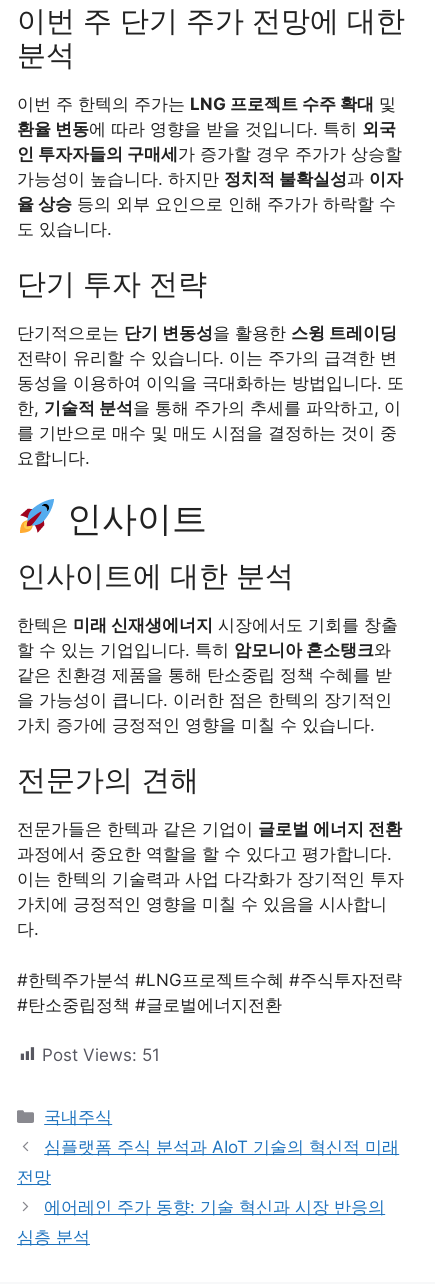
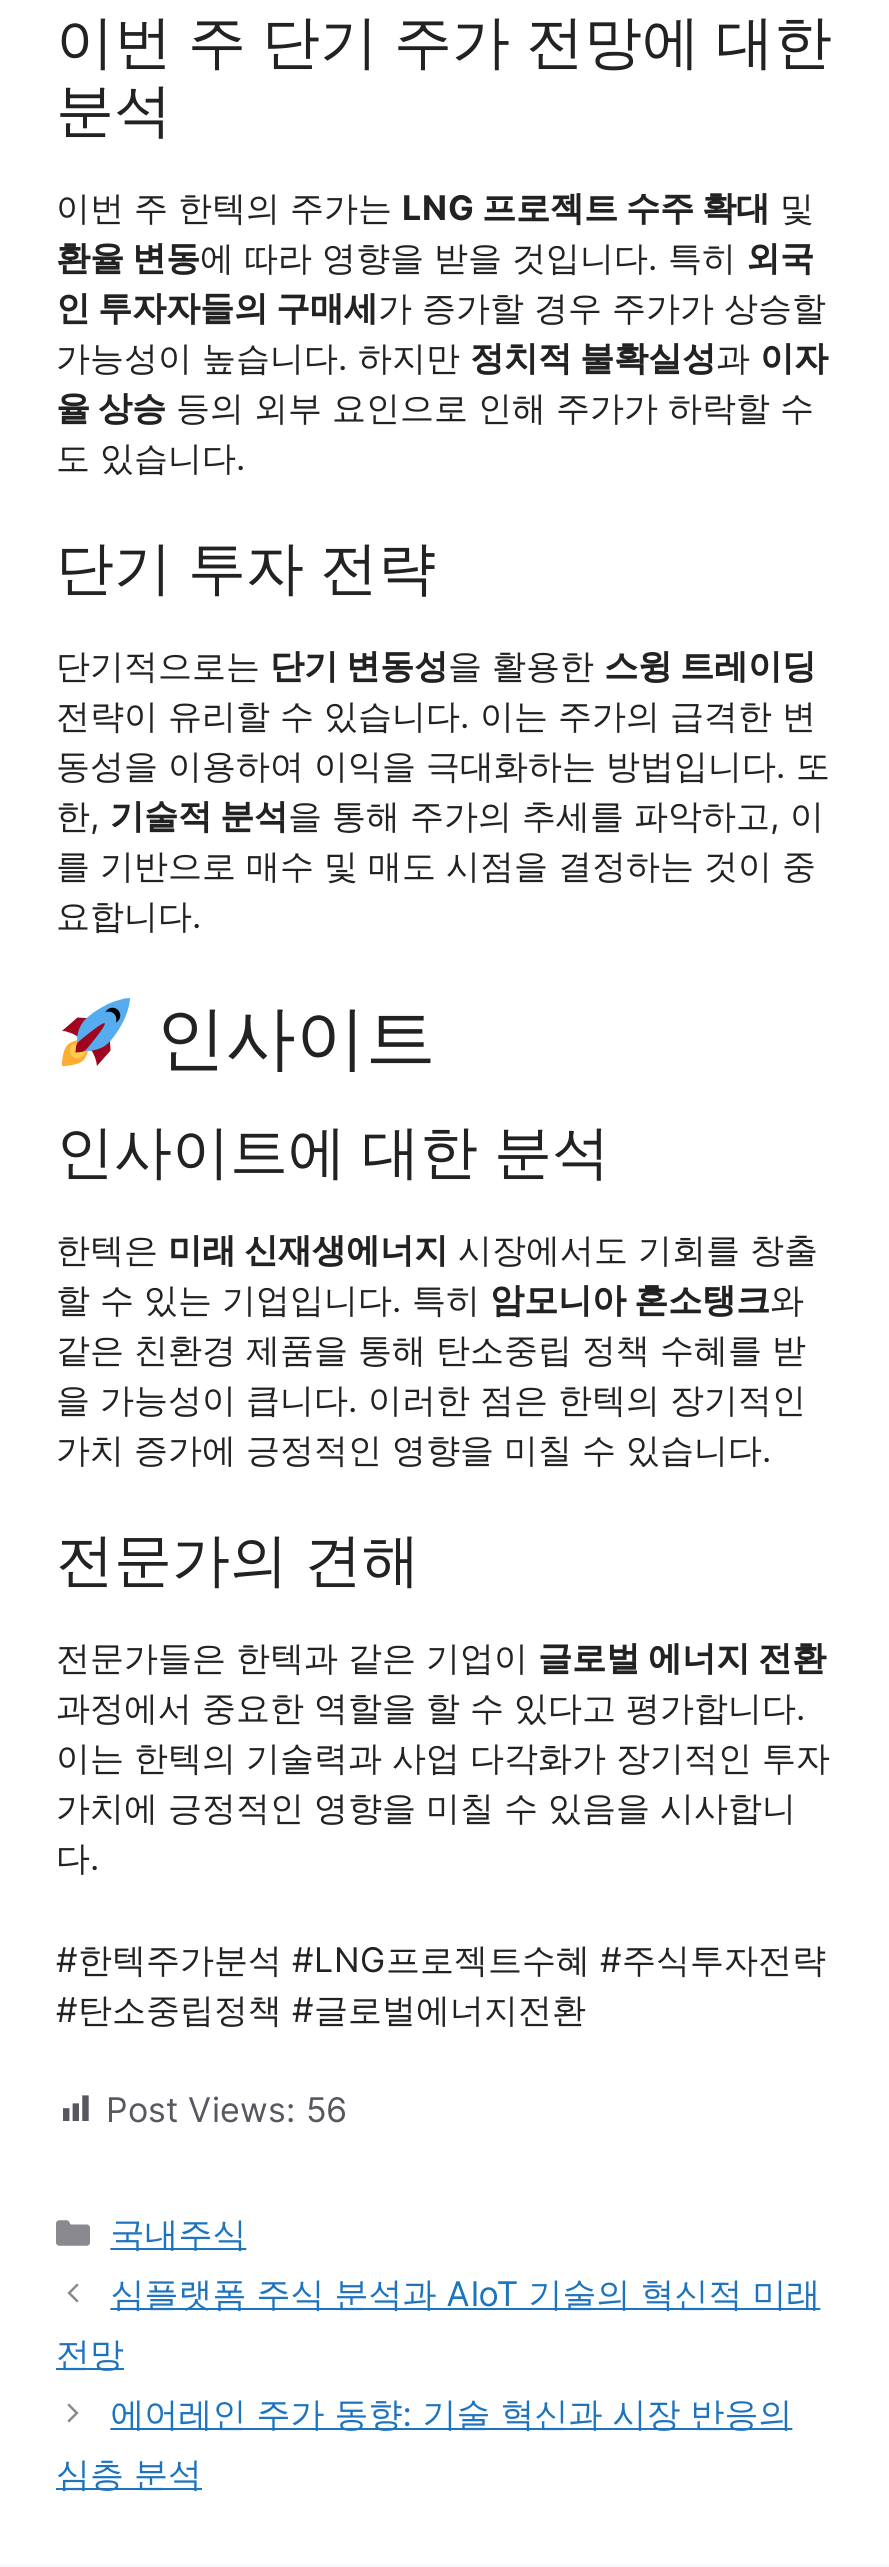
- Post Views: 51
+ Post Views: 56
